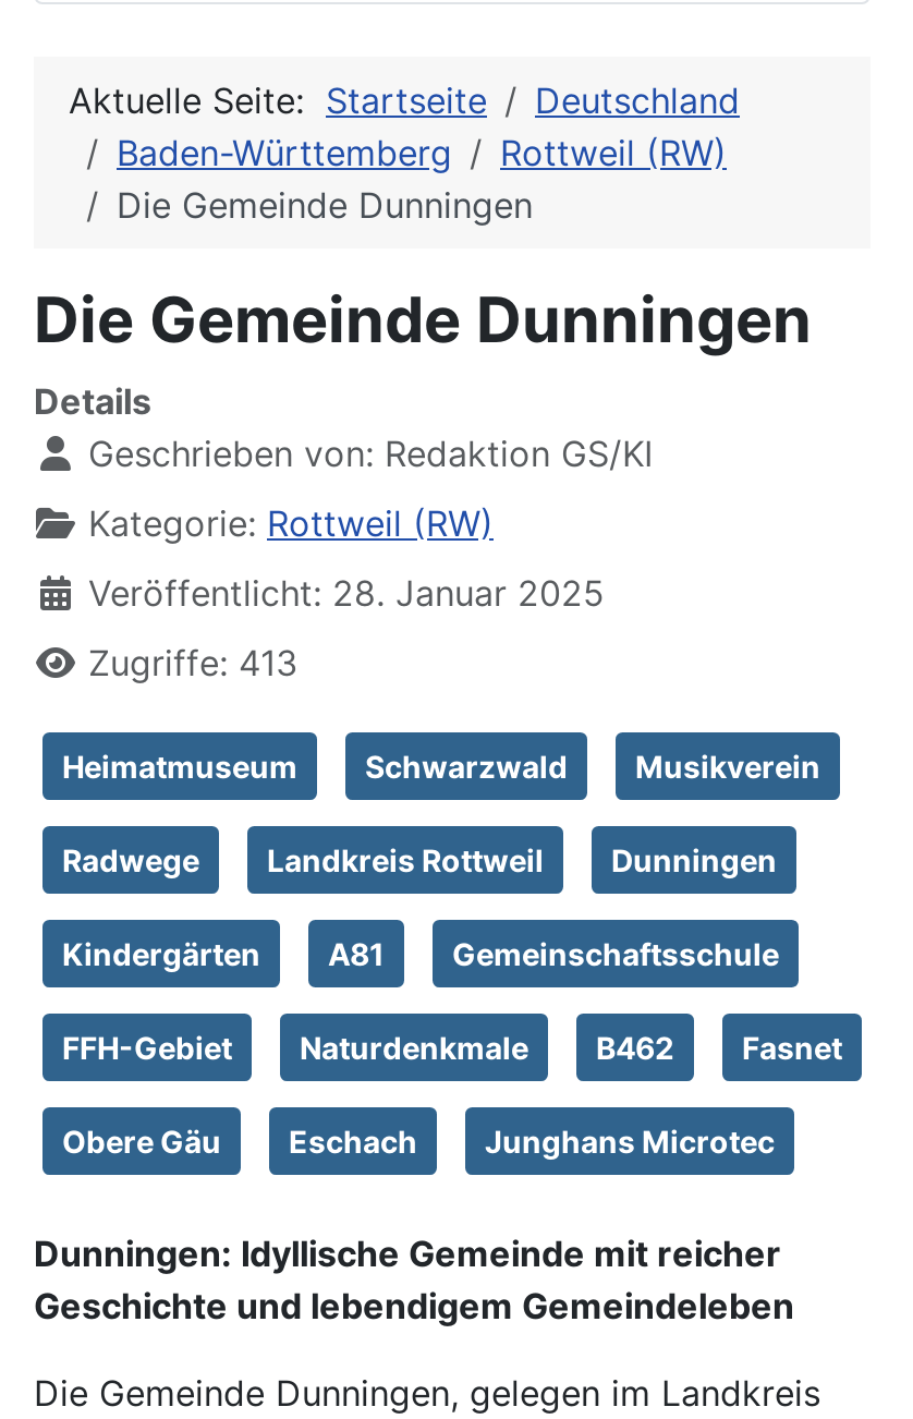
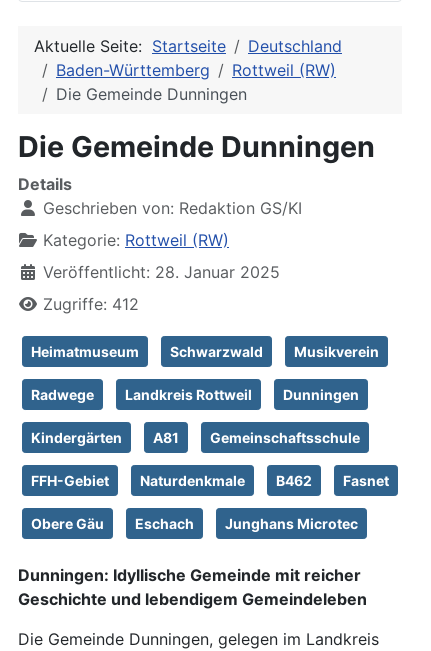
- Zugriffe: 413
+ Zugriffe: 412
